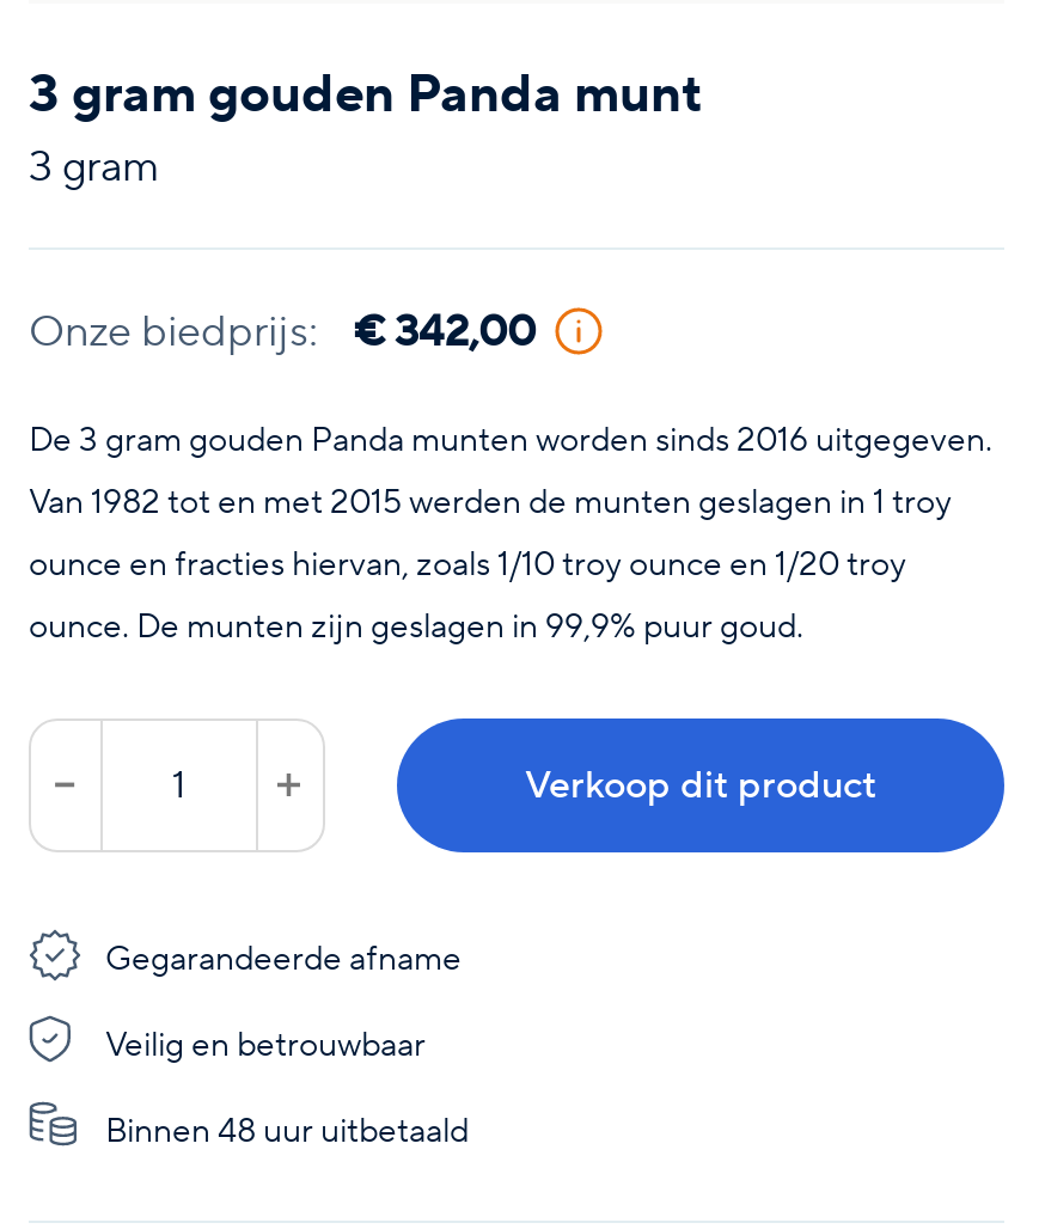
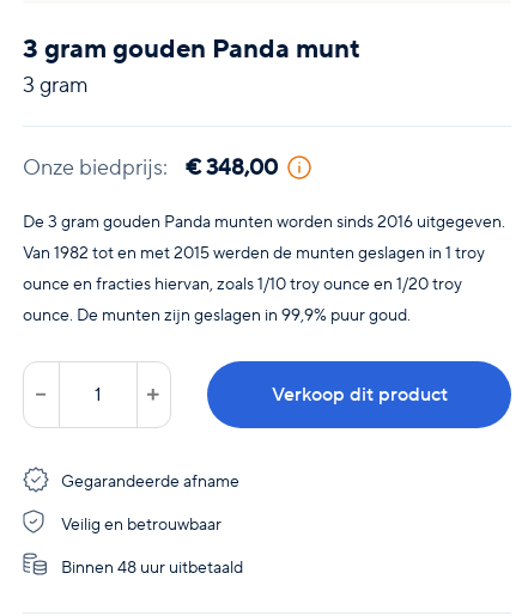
- Onze biedprijs: € 342,00
+ Onze biedprijs: € 348,00
